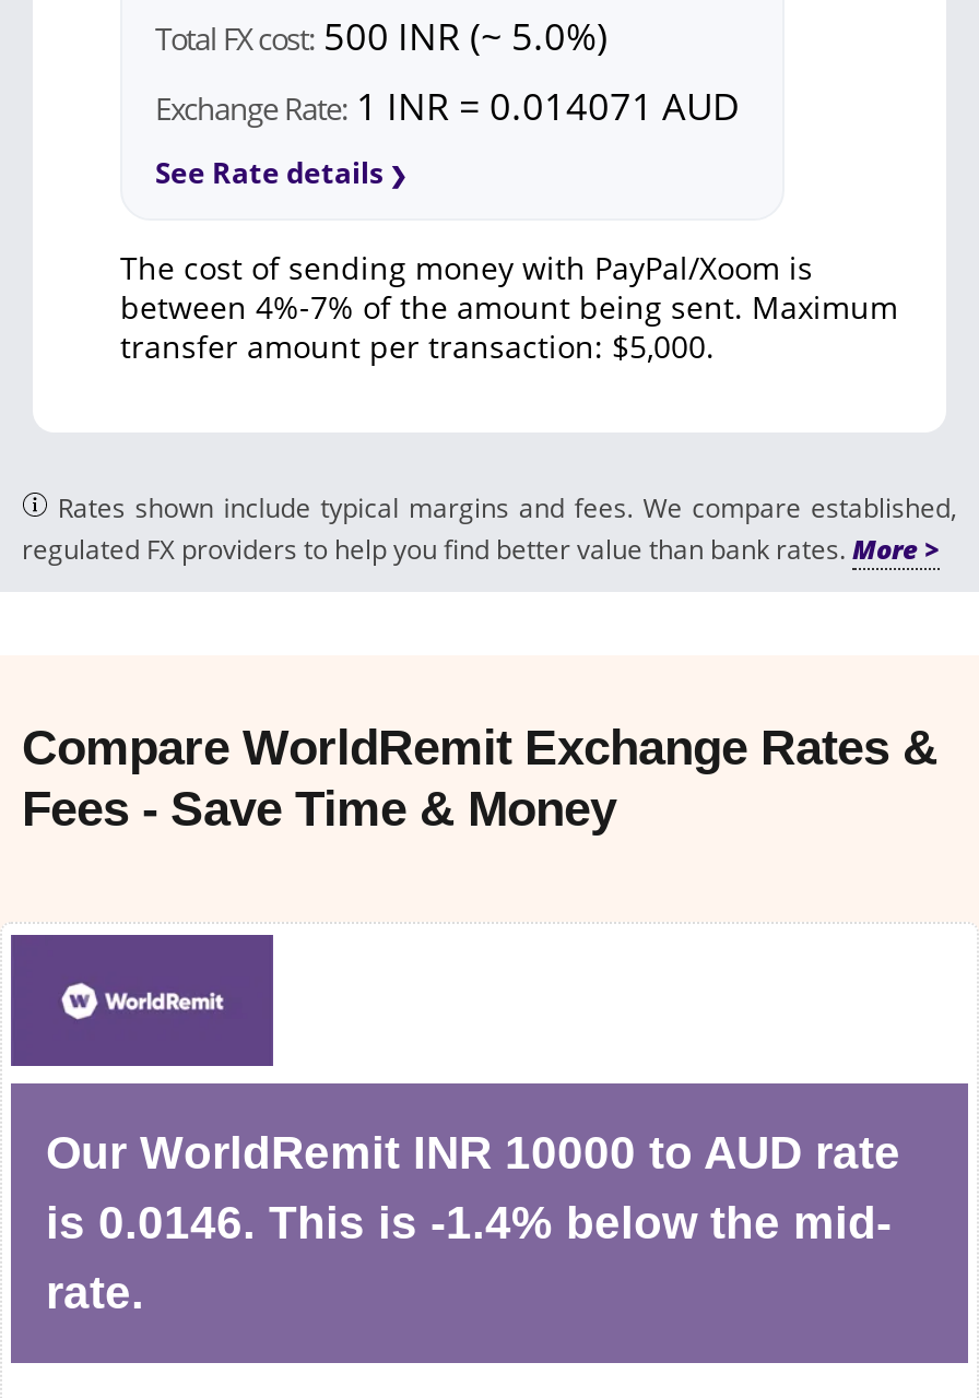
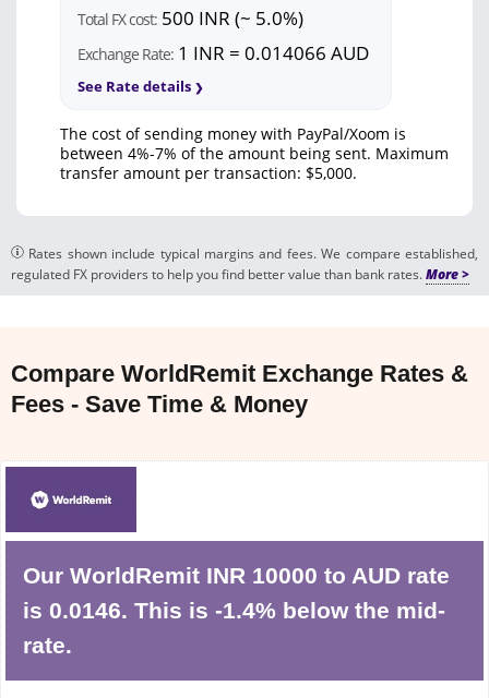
- Exchange Rate: 1 INR = 0.014071 AUD
+ Exchange Rate: 1 INR = 0.014066 AUD
